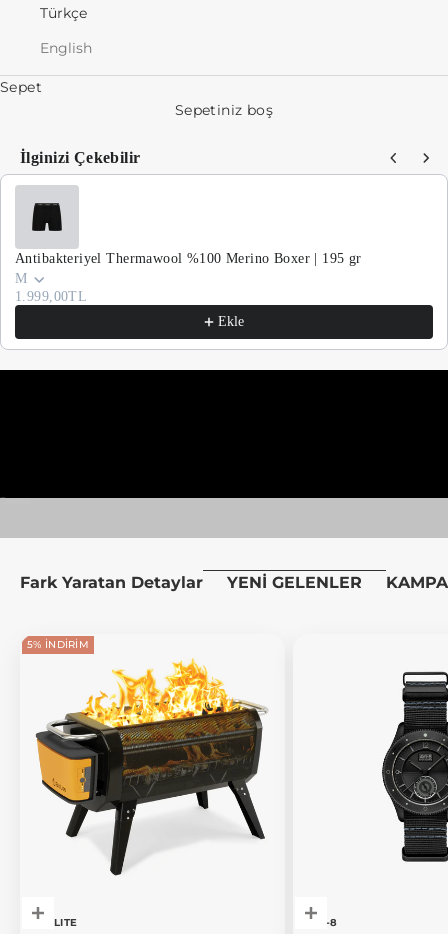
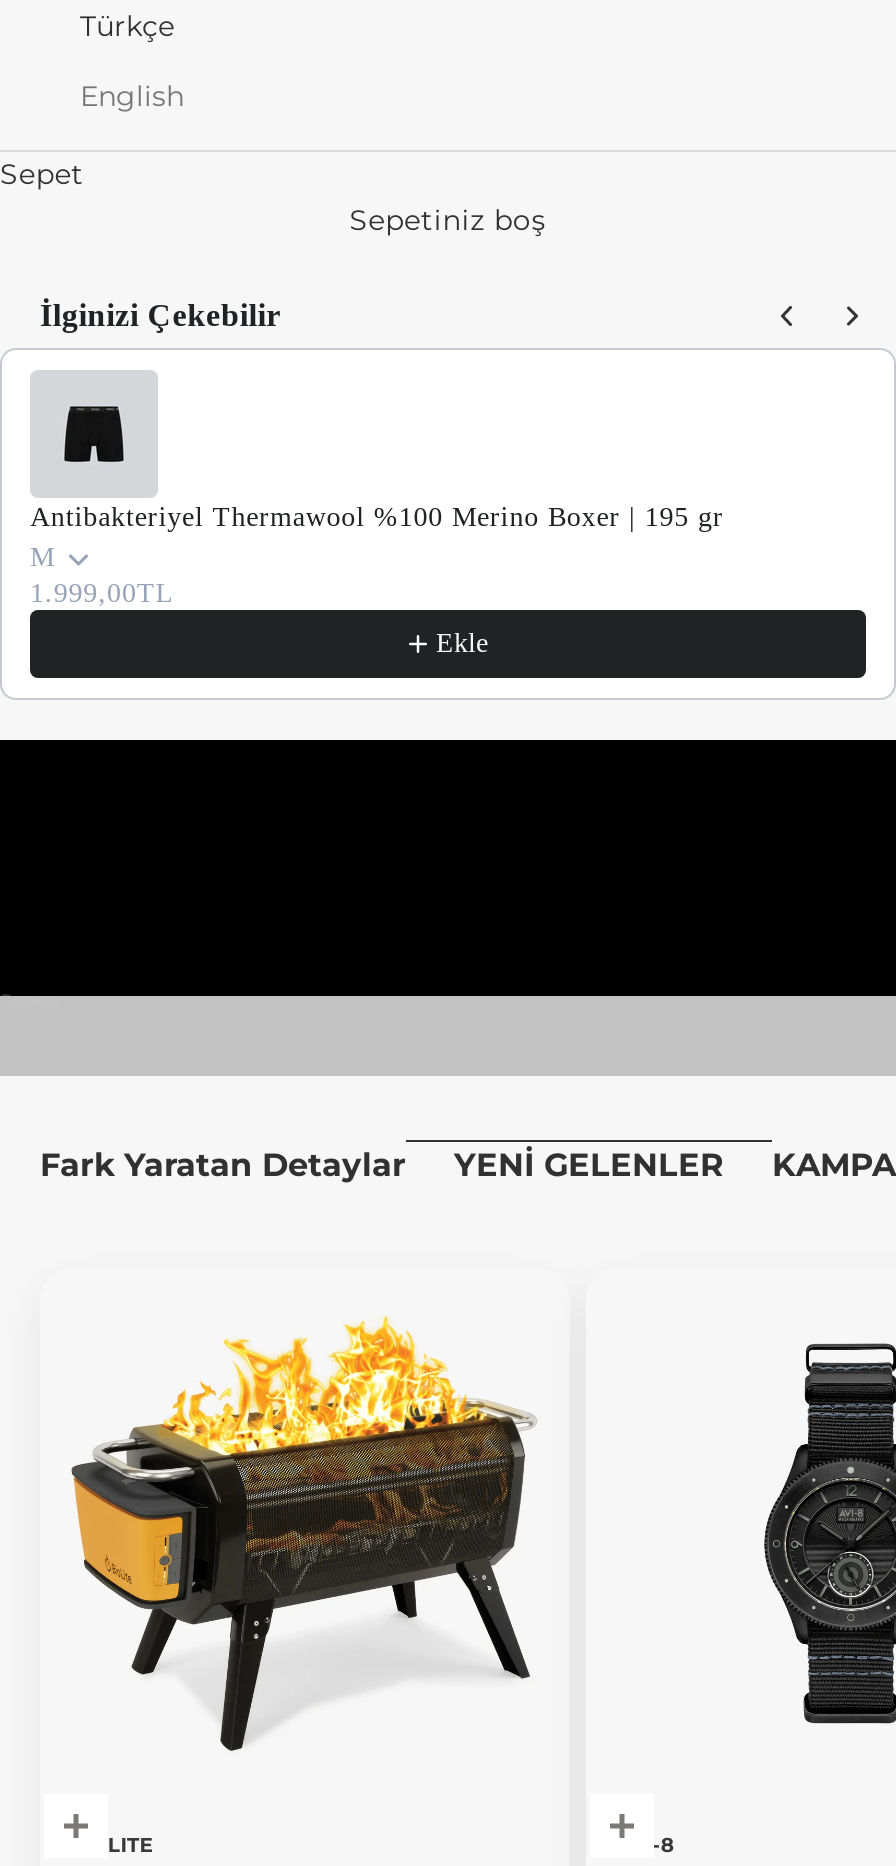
- 5% INDIRIM
